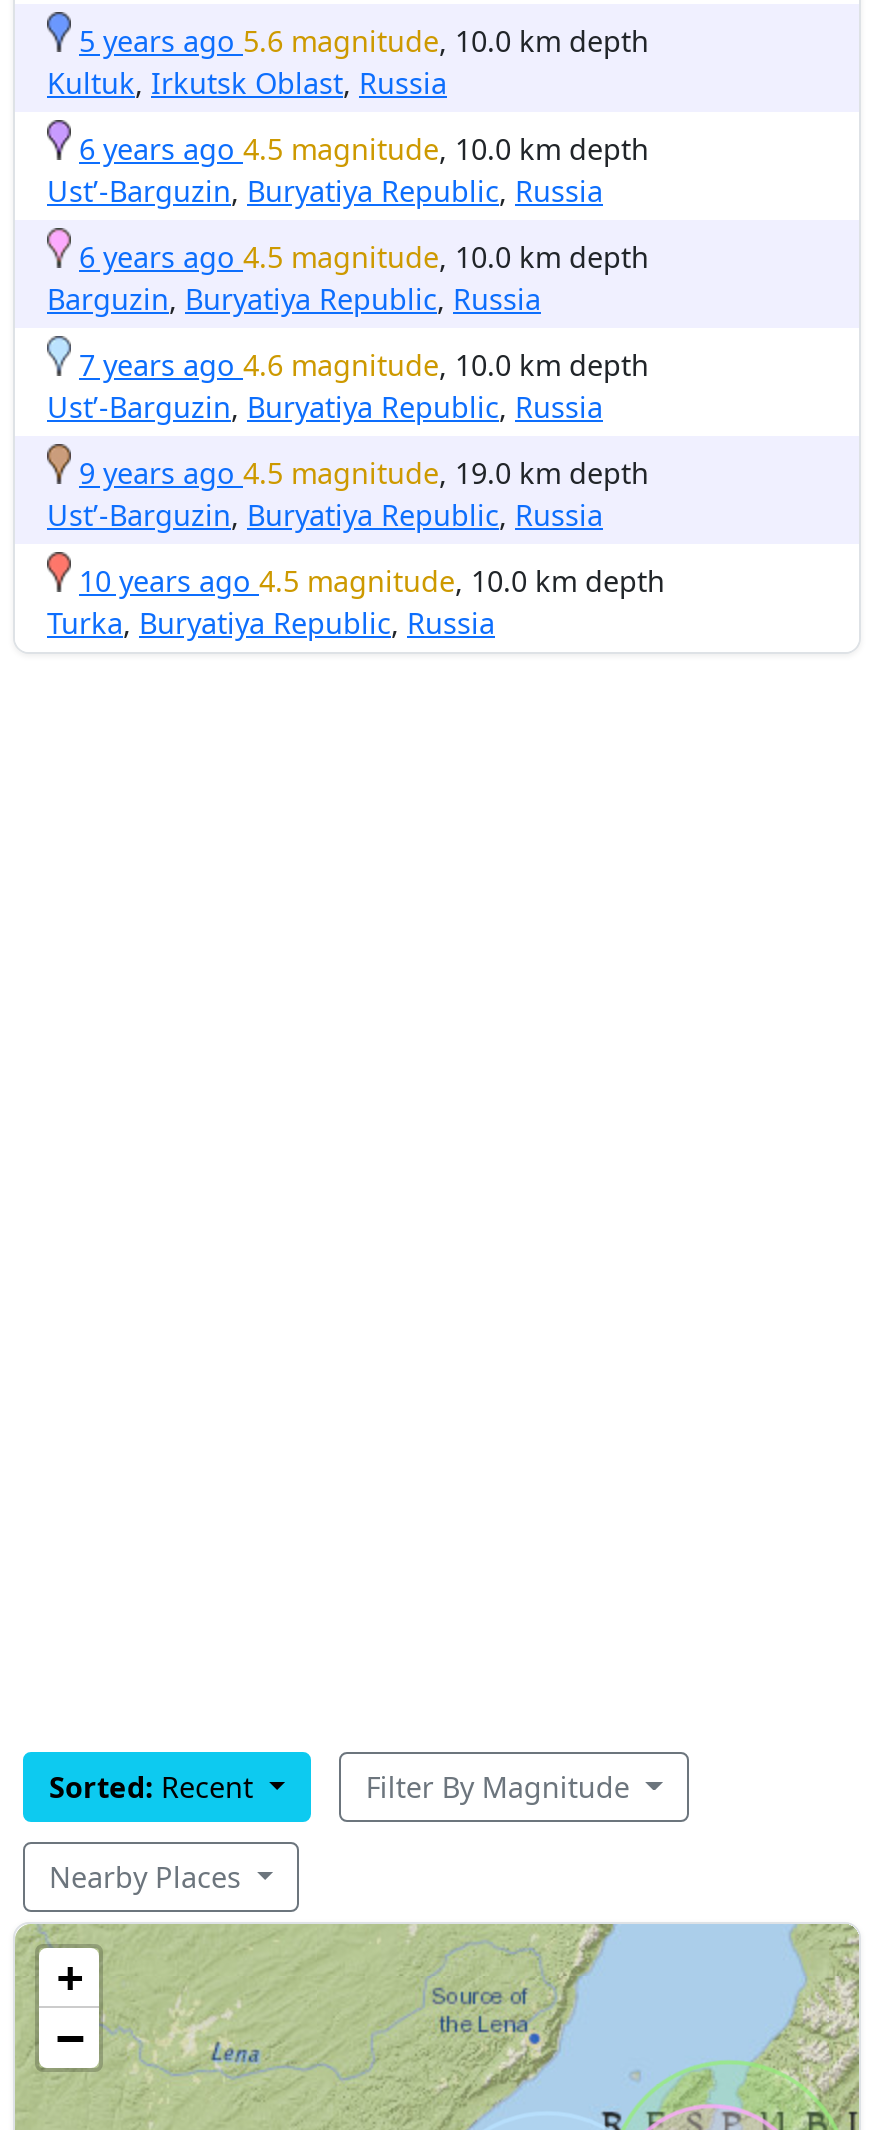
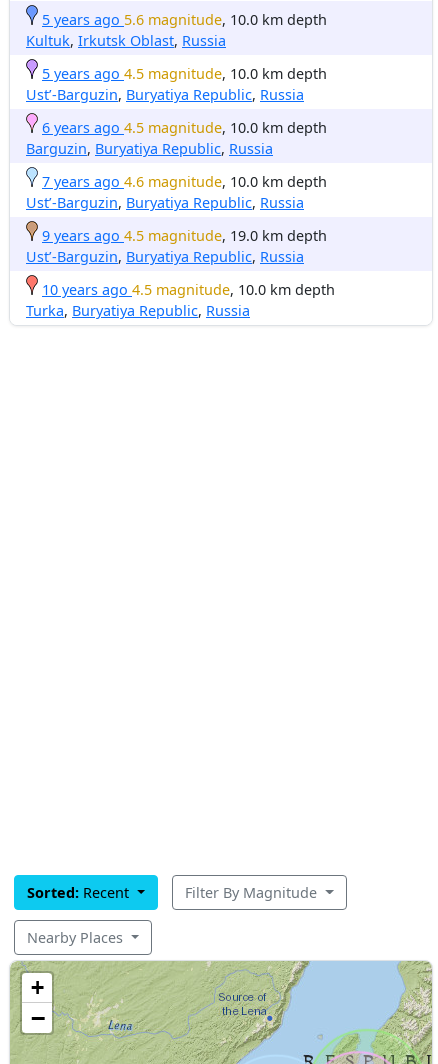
- 6 years ago 4.5 magnitude, 10.0 km depth
+ 5 years ago 4.5 magnitude, 10.0 km depth
